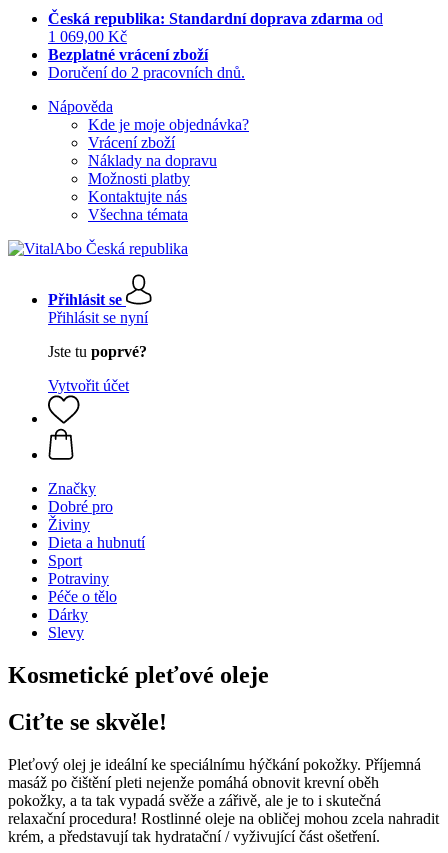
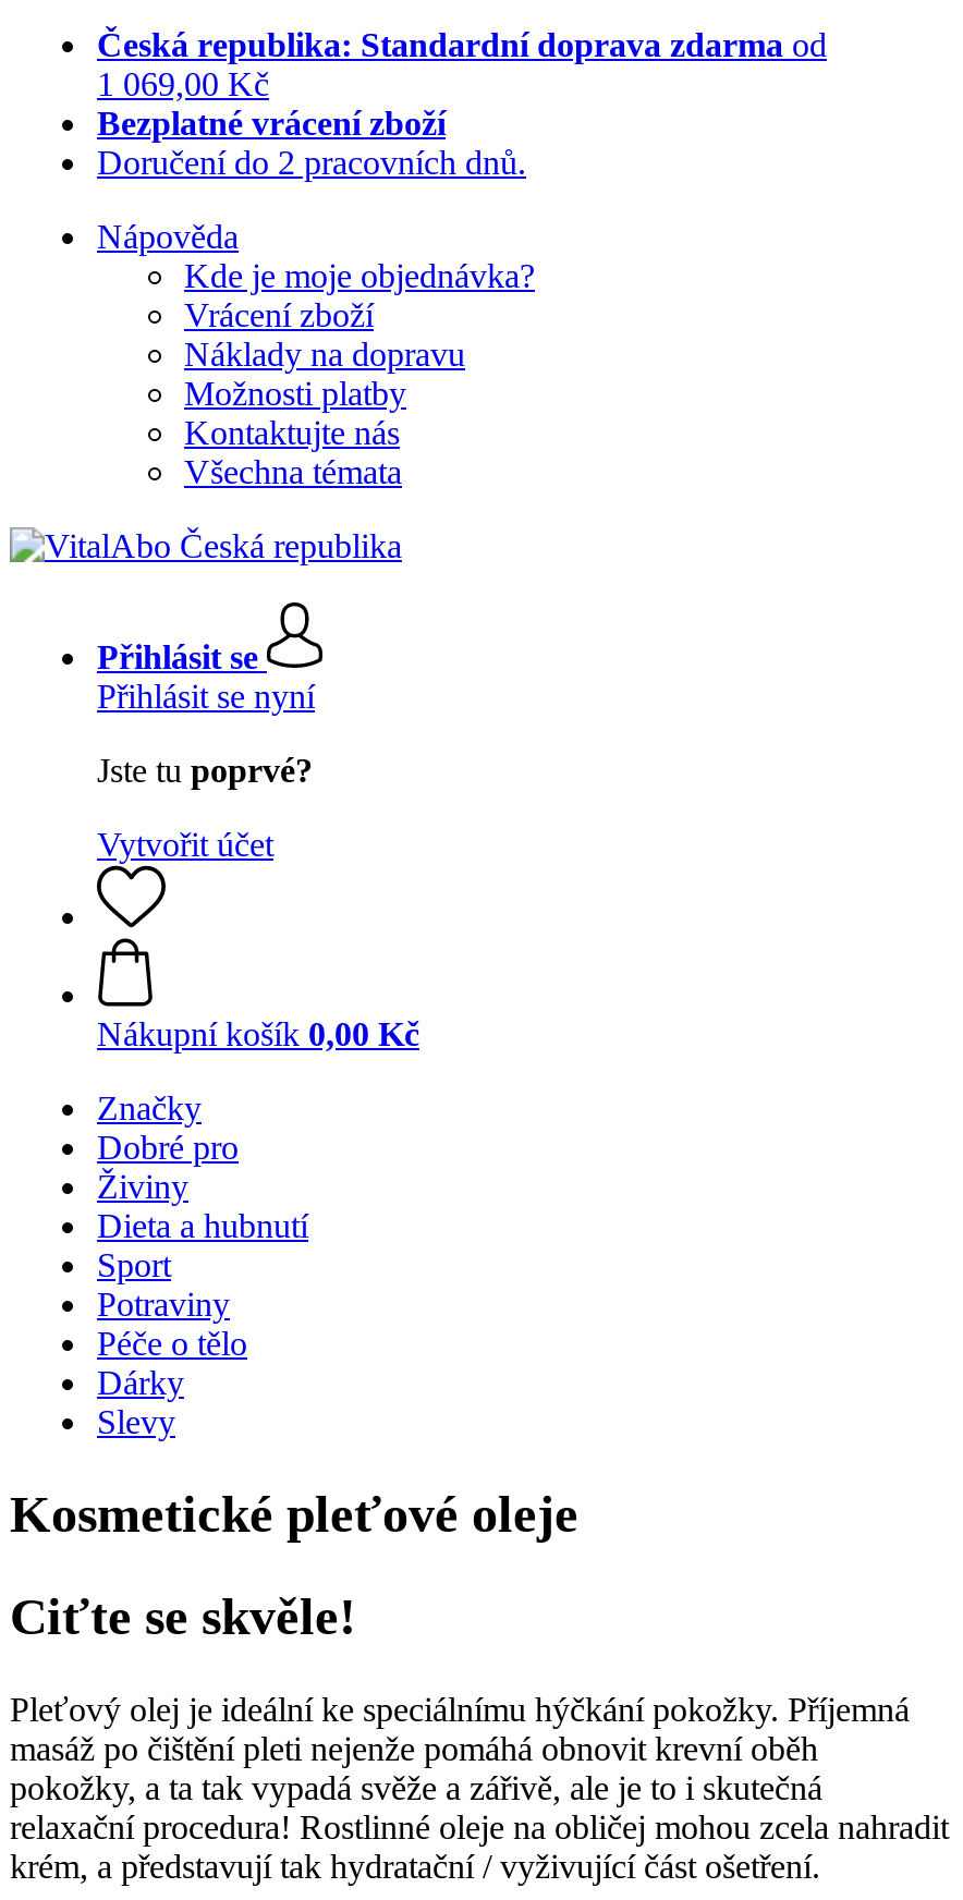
+ Nákupní košík 0,00 Kč
